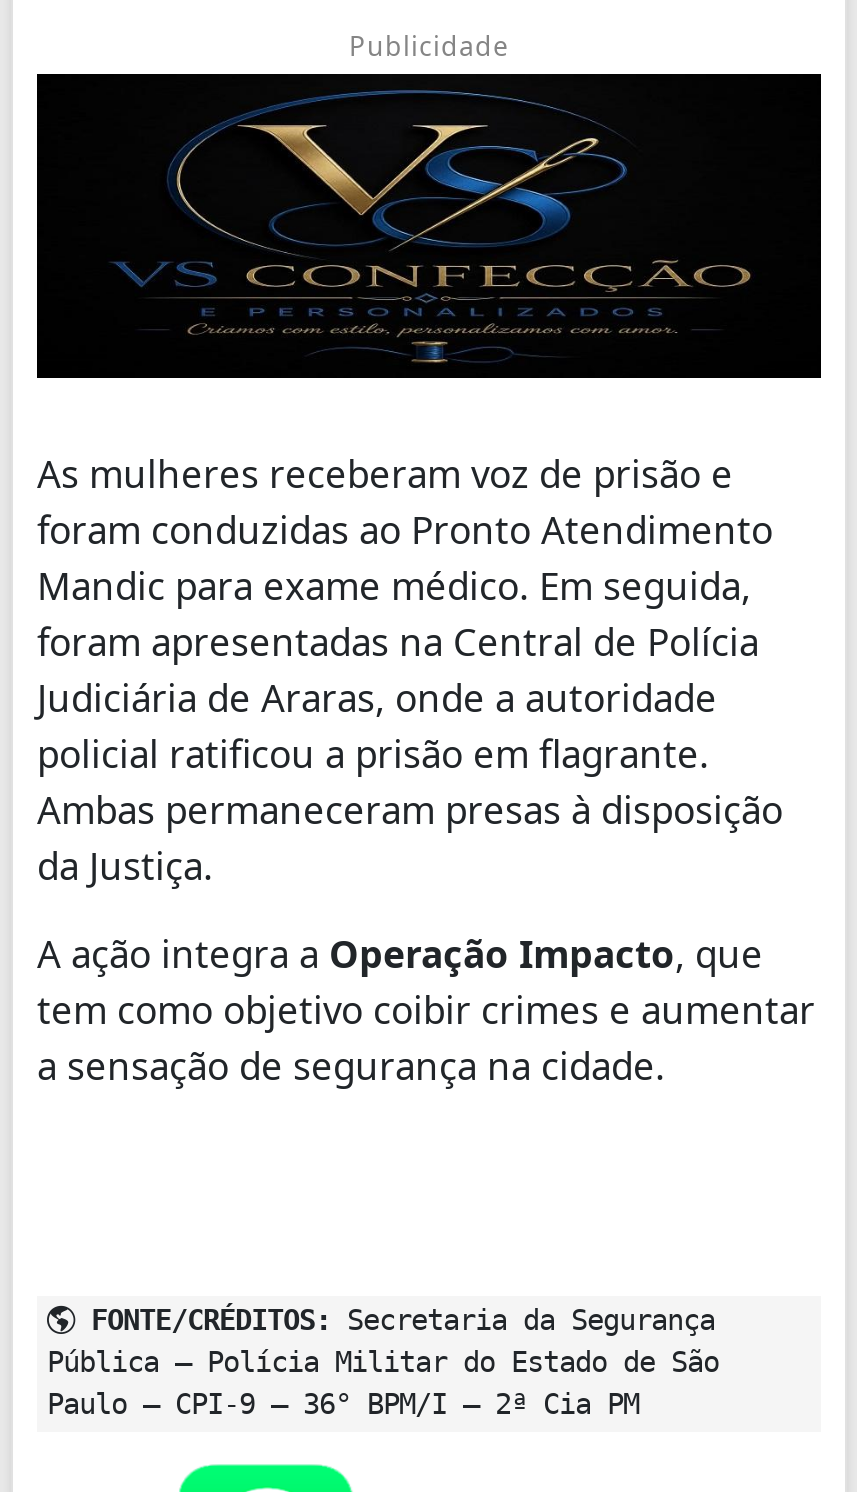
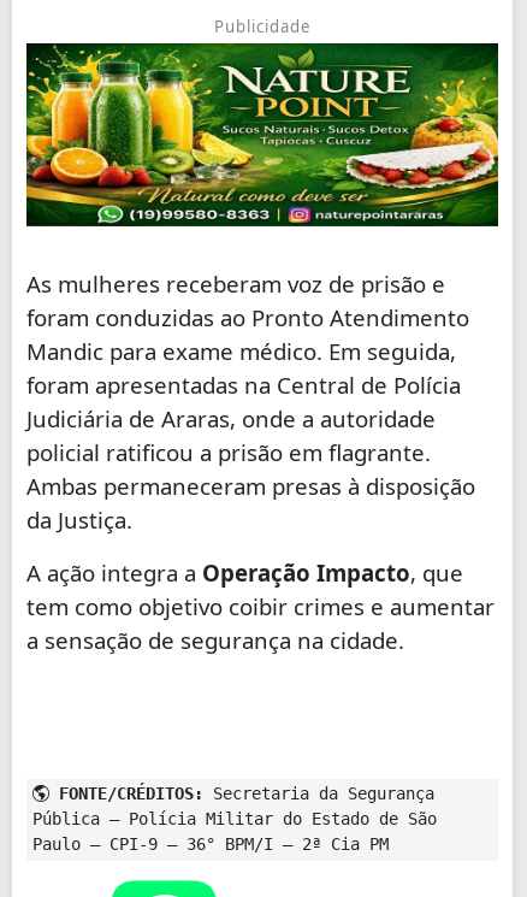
- [image]
+ [image]
